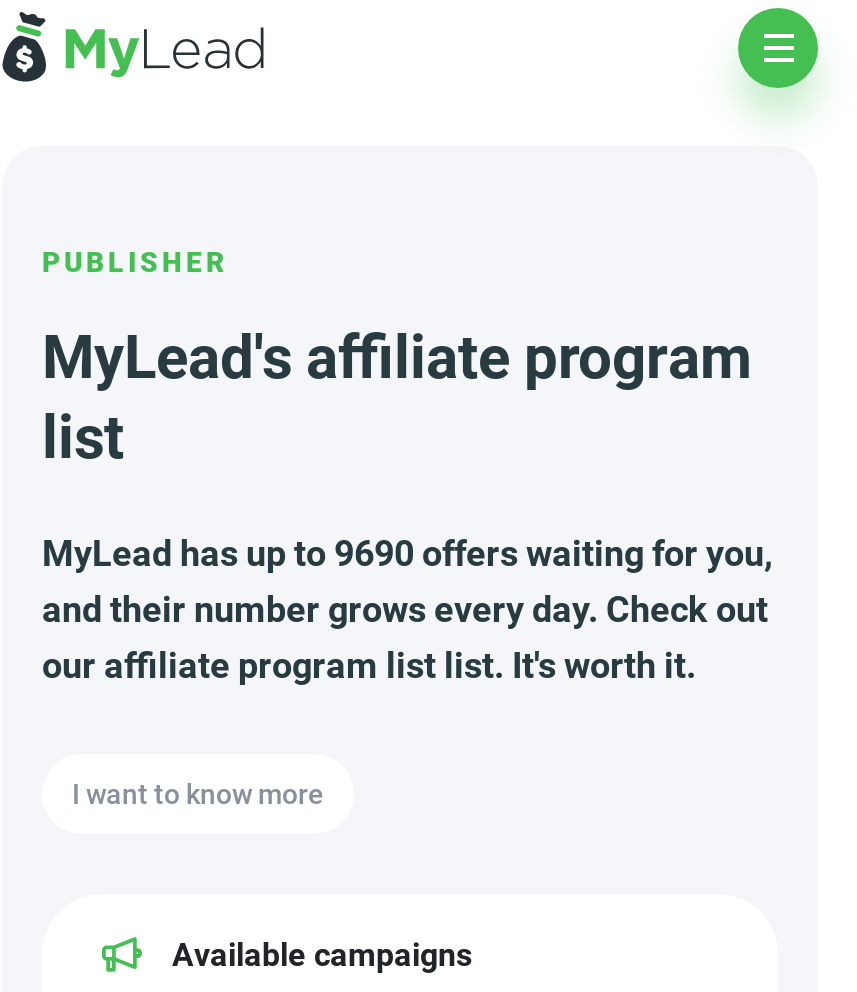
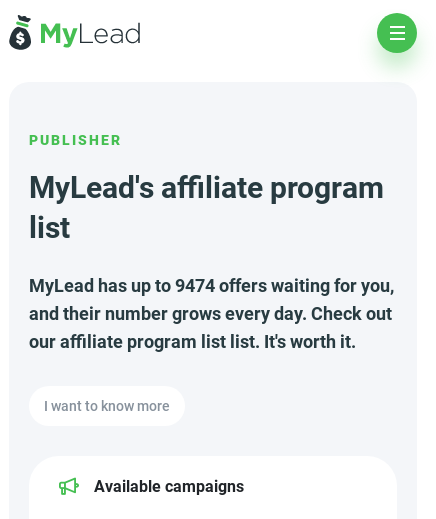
- MyLead has up to 9690 offers waiting for you,
+ MyLead has up to 9474 offers waiting for you,
